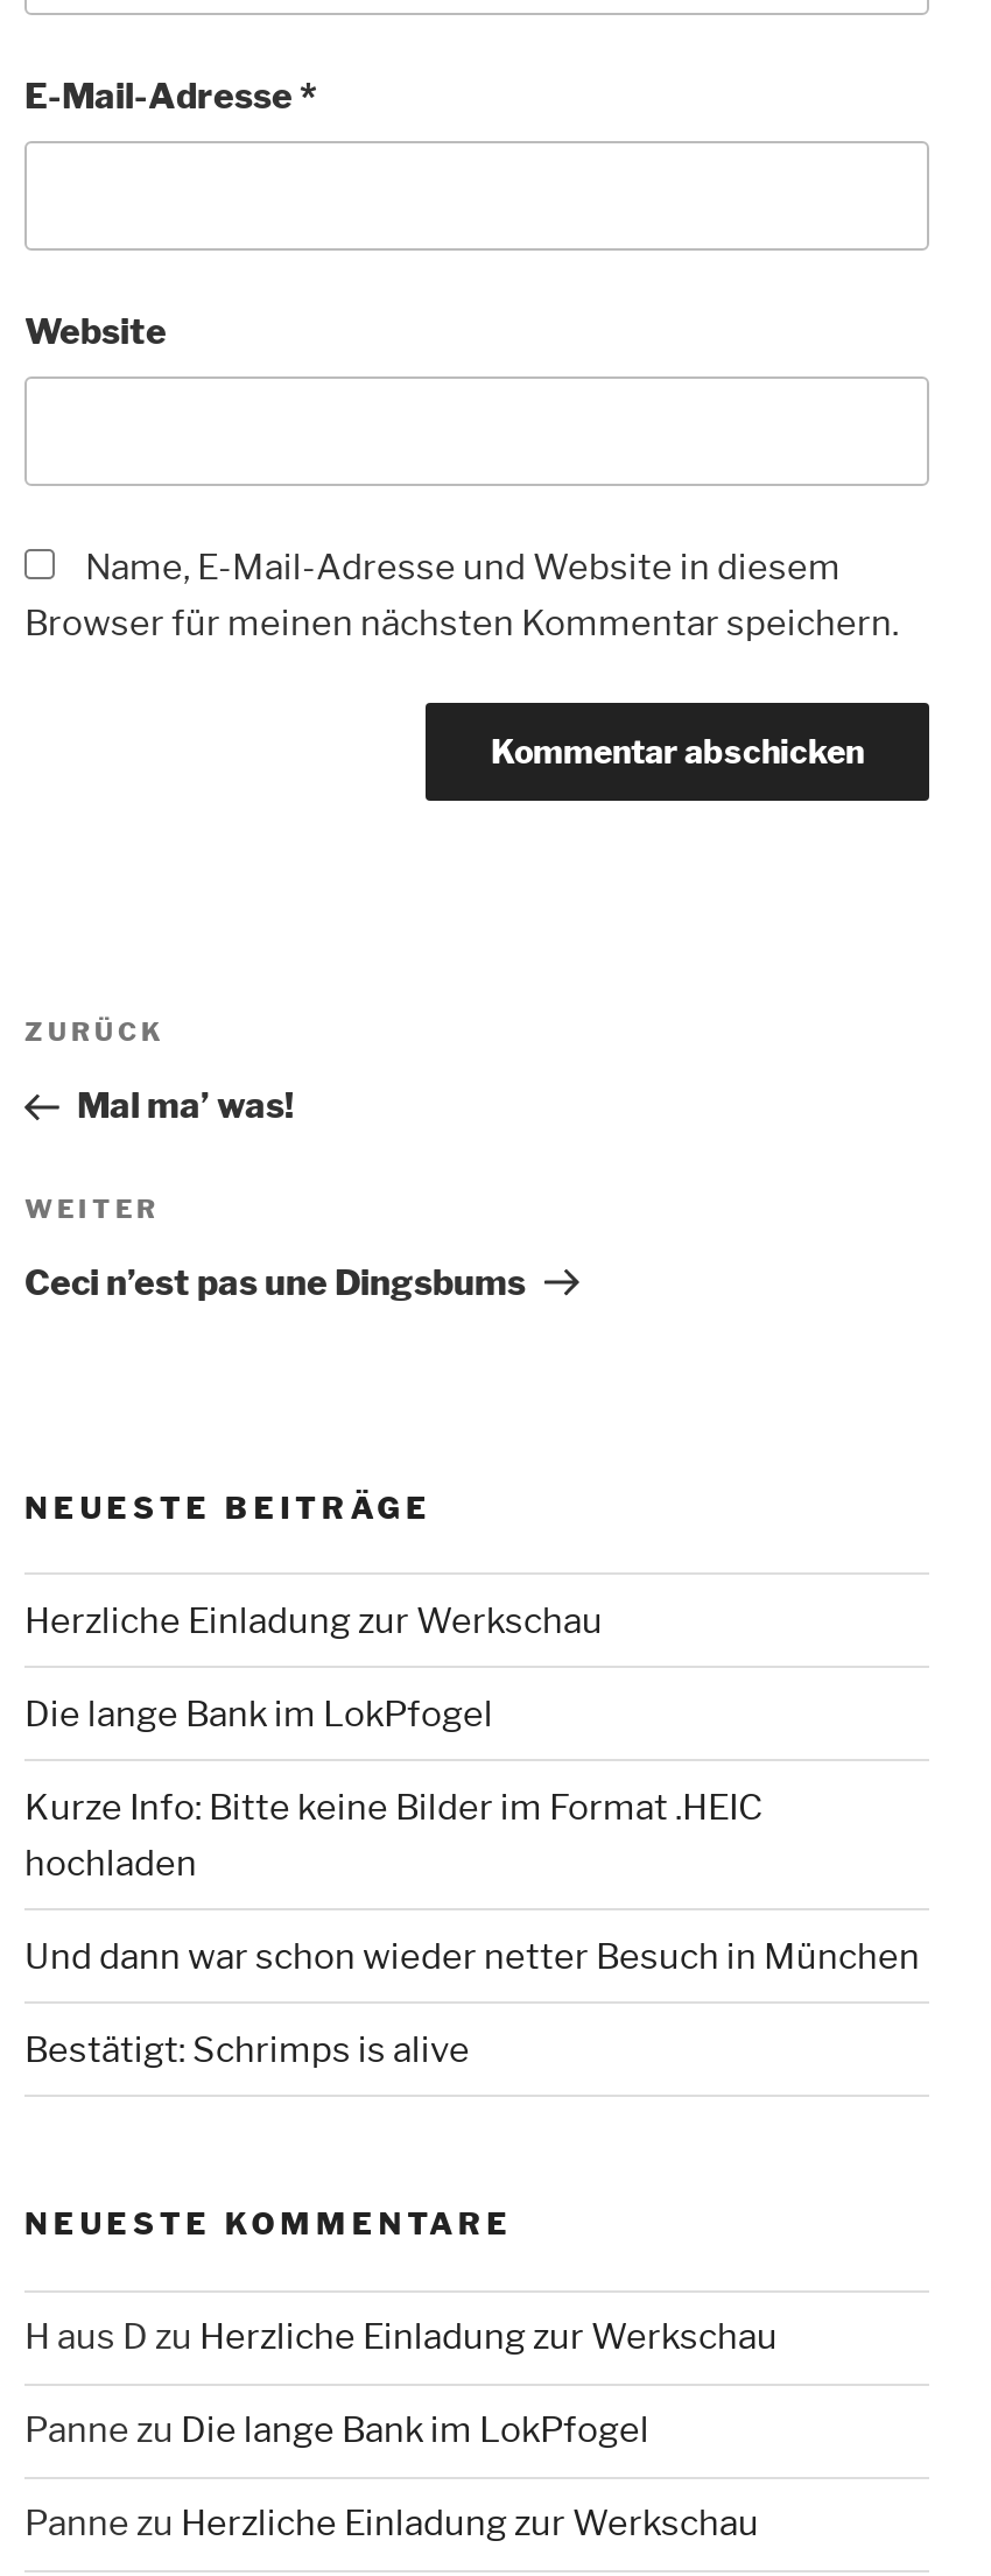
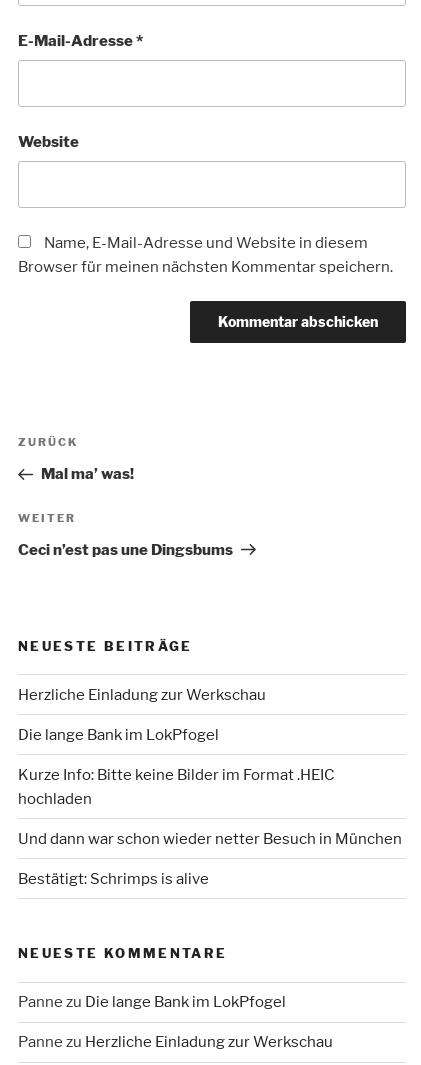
- H aus D zu Herzliche Einladung zur Werkschau
